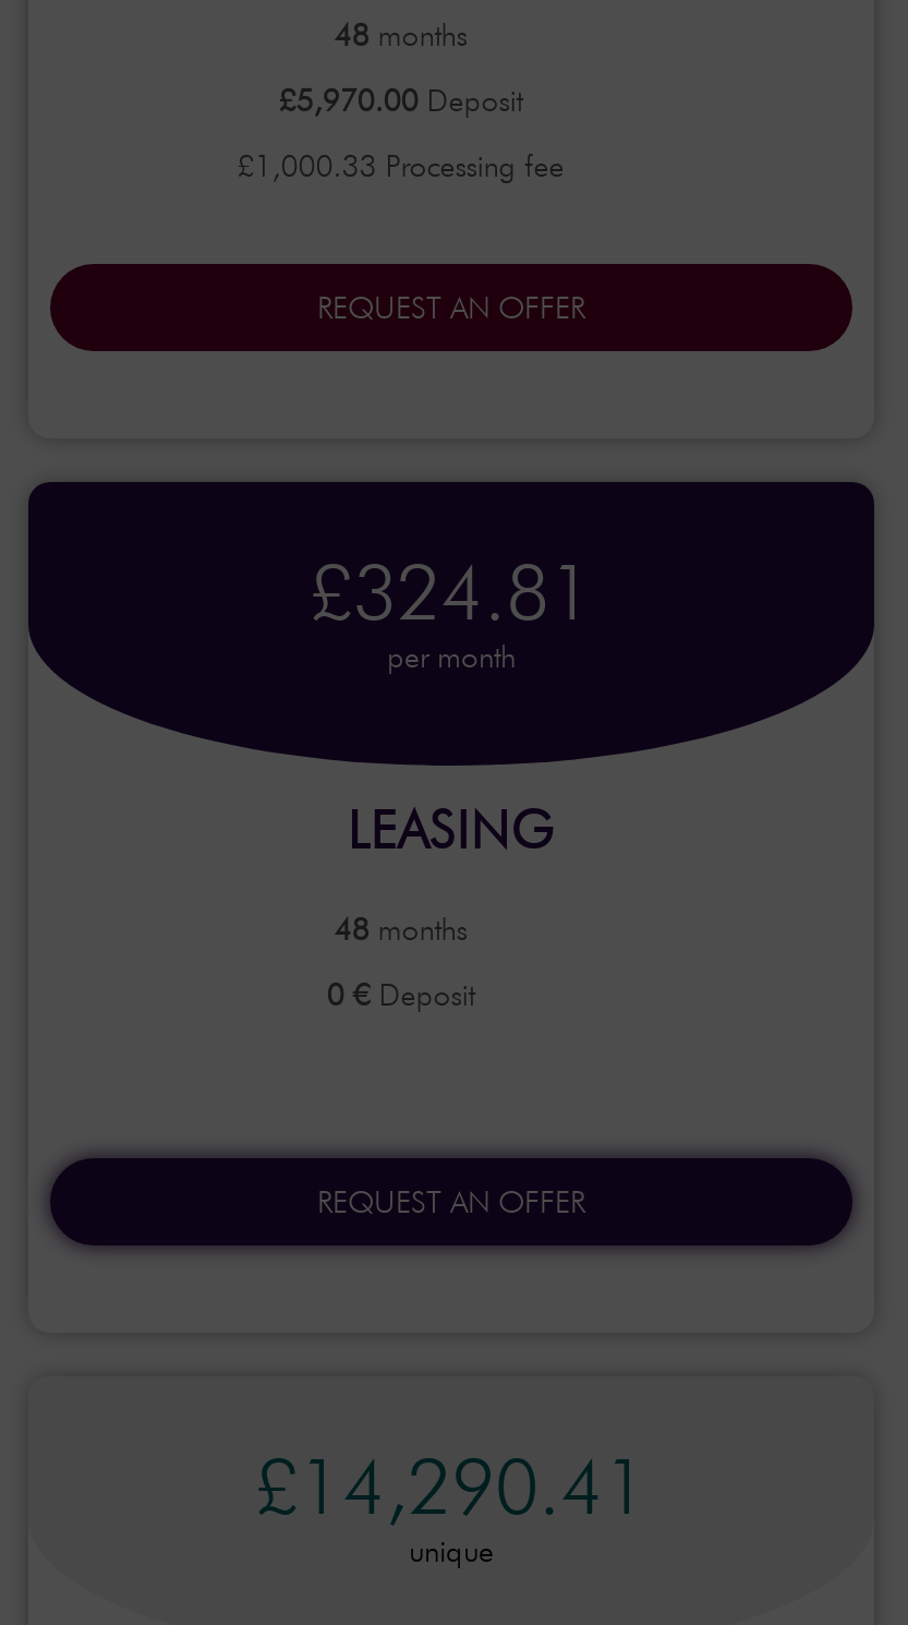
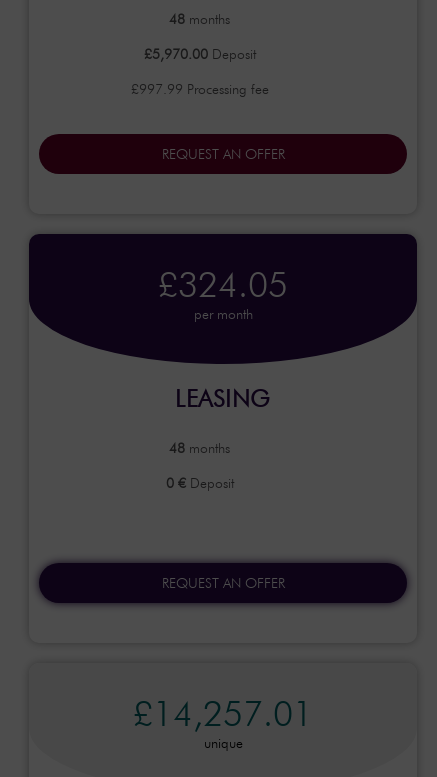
- £1,000.33 Processing fee
+ £997.99 Processing fee

- £324.81
+ £324.05

- £14,290.41
+ £14,257.01
